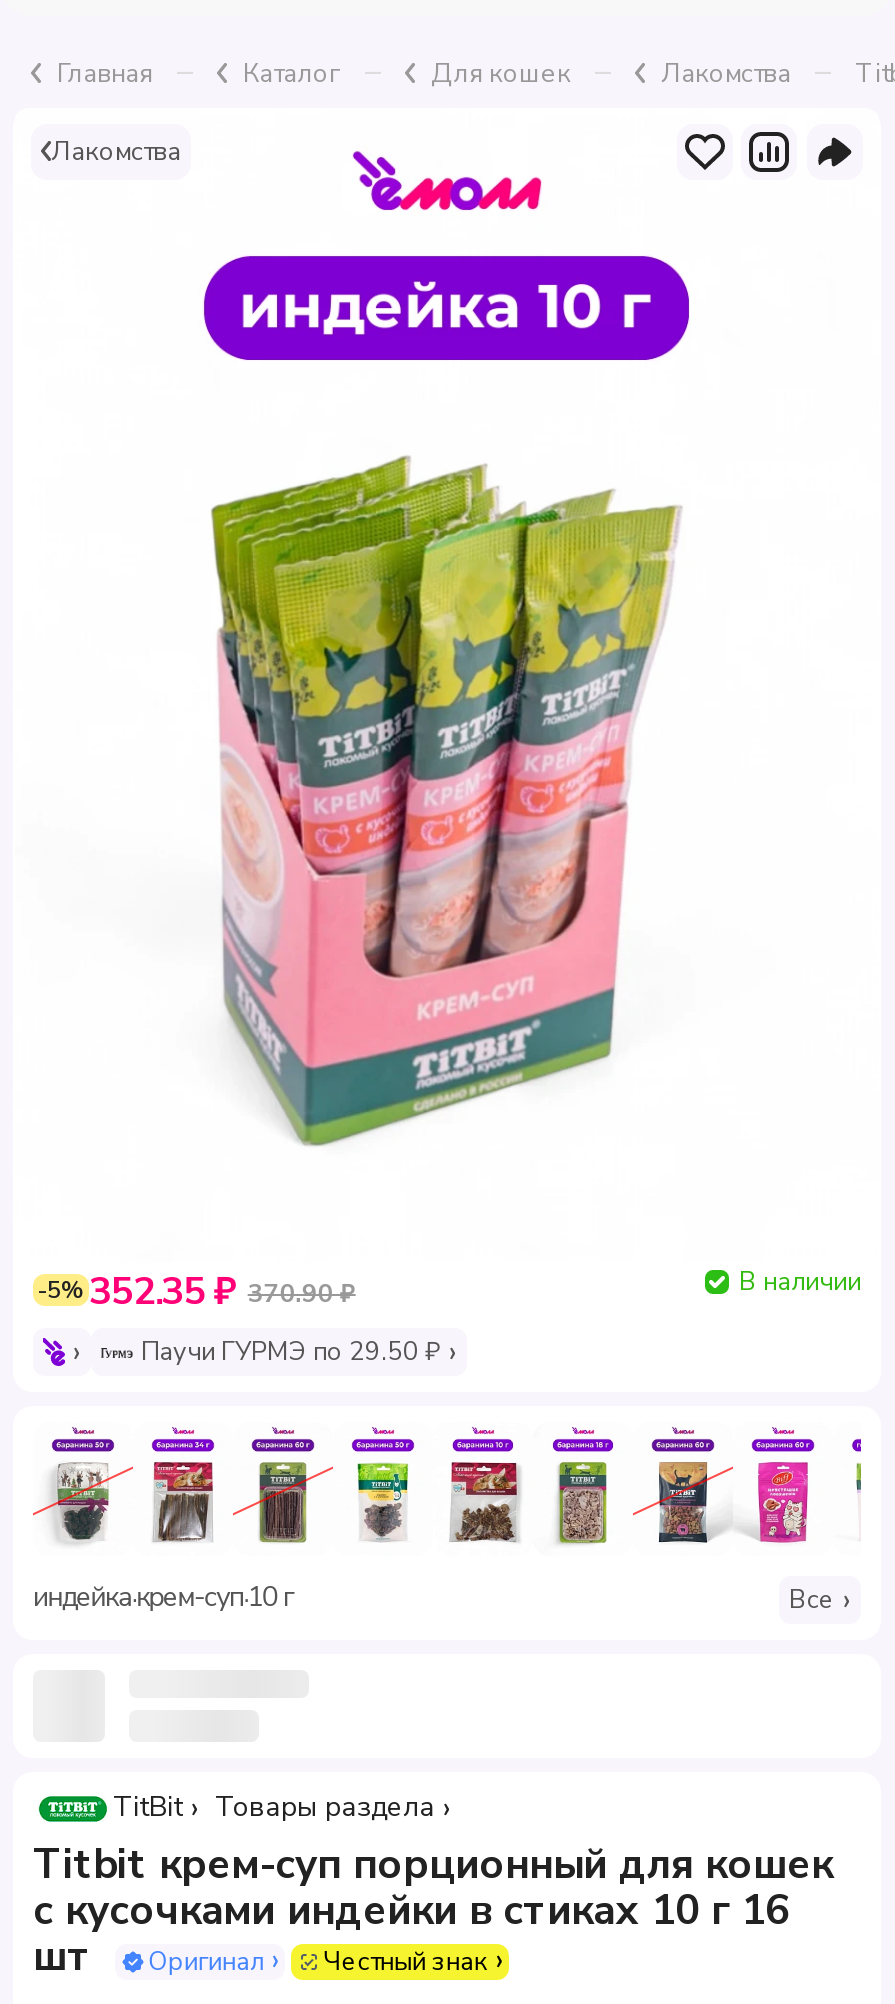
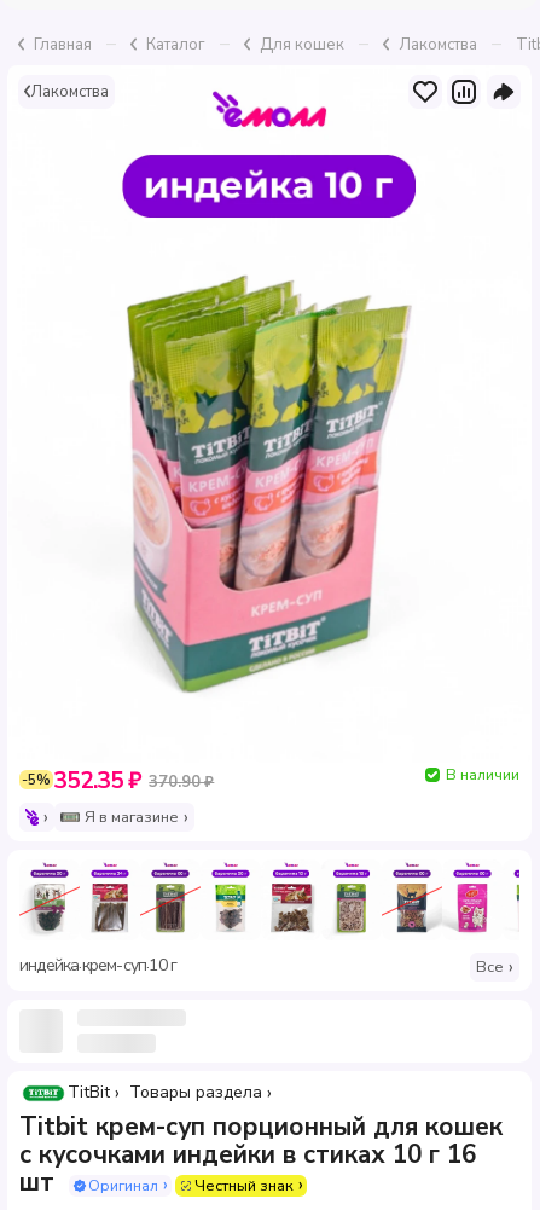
- Паучи ГУРМЭ по 29.50 ₽
+ Я в магазине
